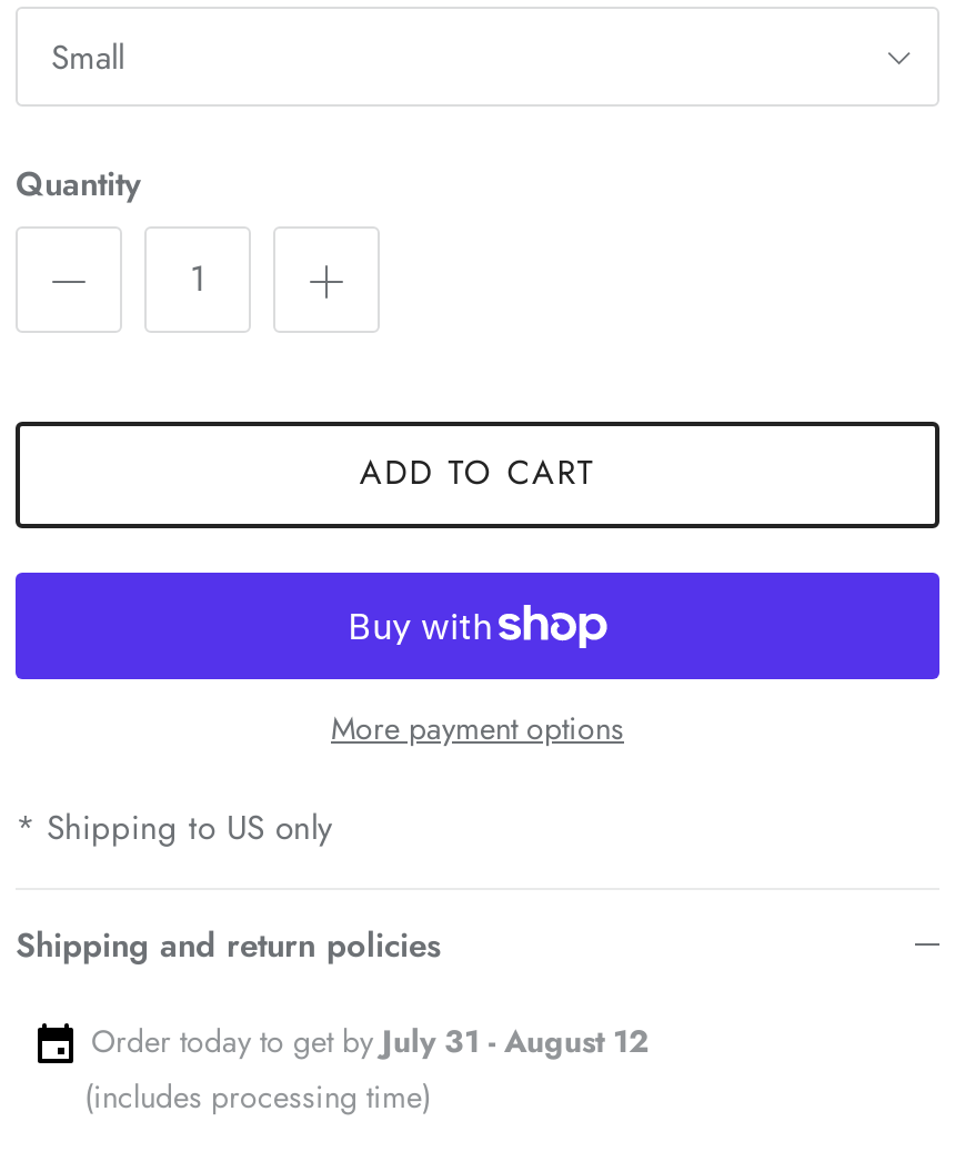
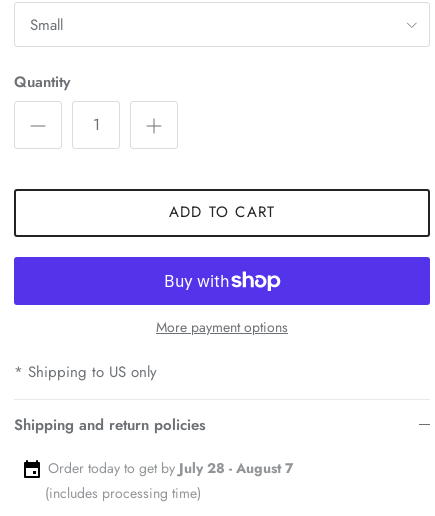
- Order today to get by July 31 - August 12
+ Order today to get by July 28 - August 7
